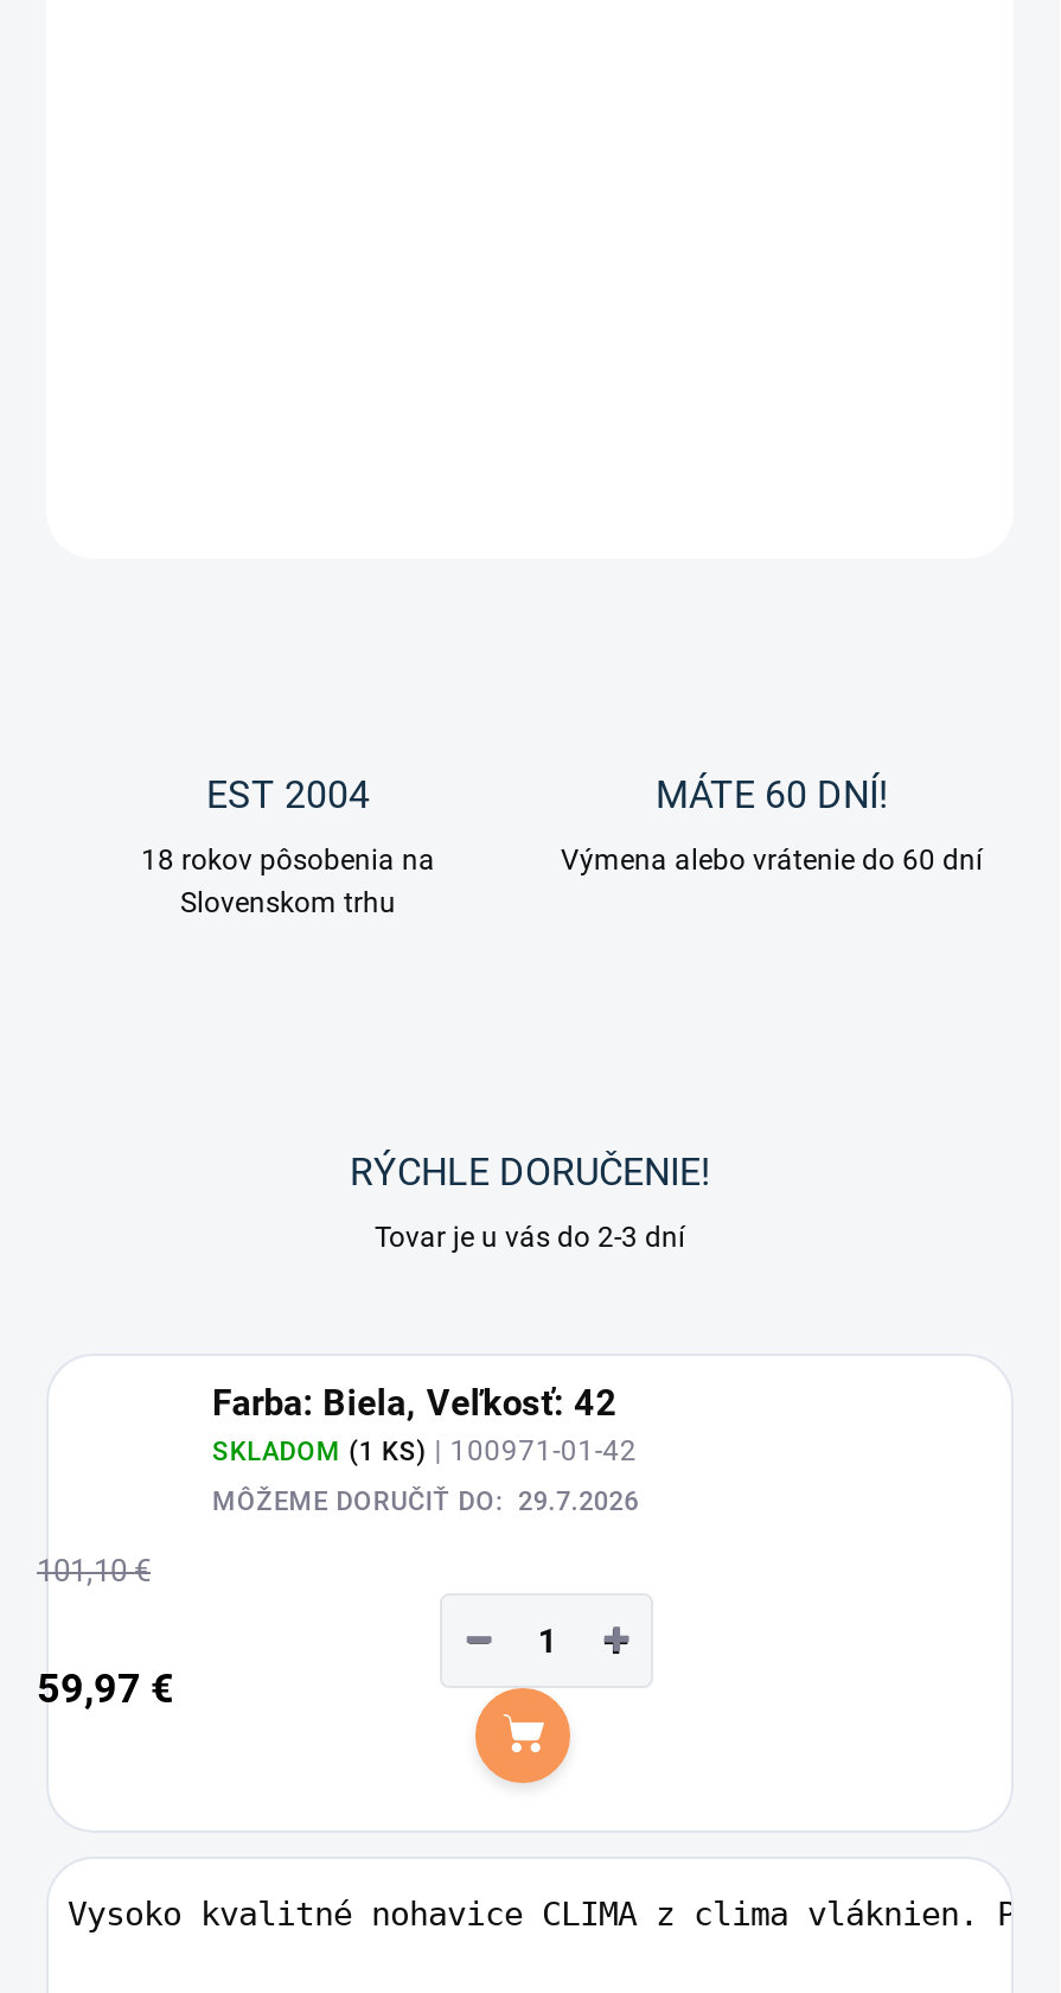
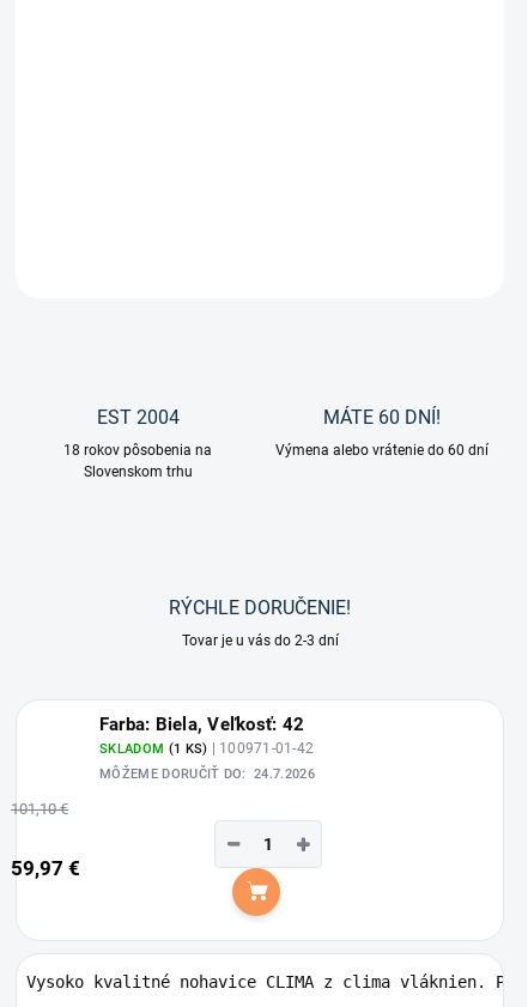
- MÔŽEME DORUČIŤ DO: 29.7.2026
+ MÔŽEME DORUČIŤ DO: 24.7.2026
